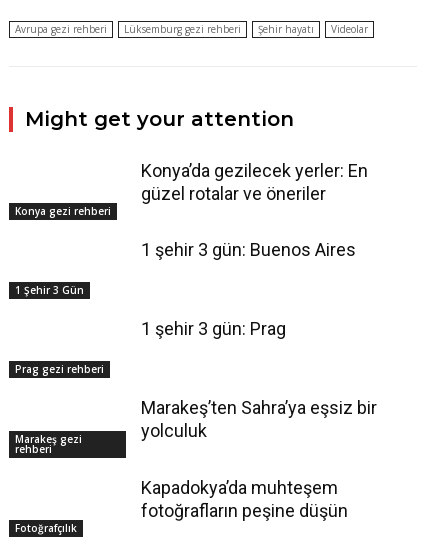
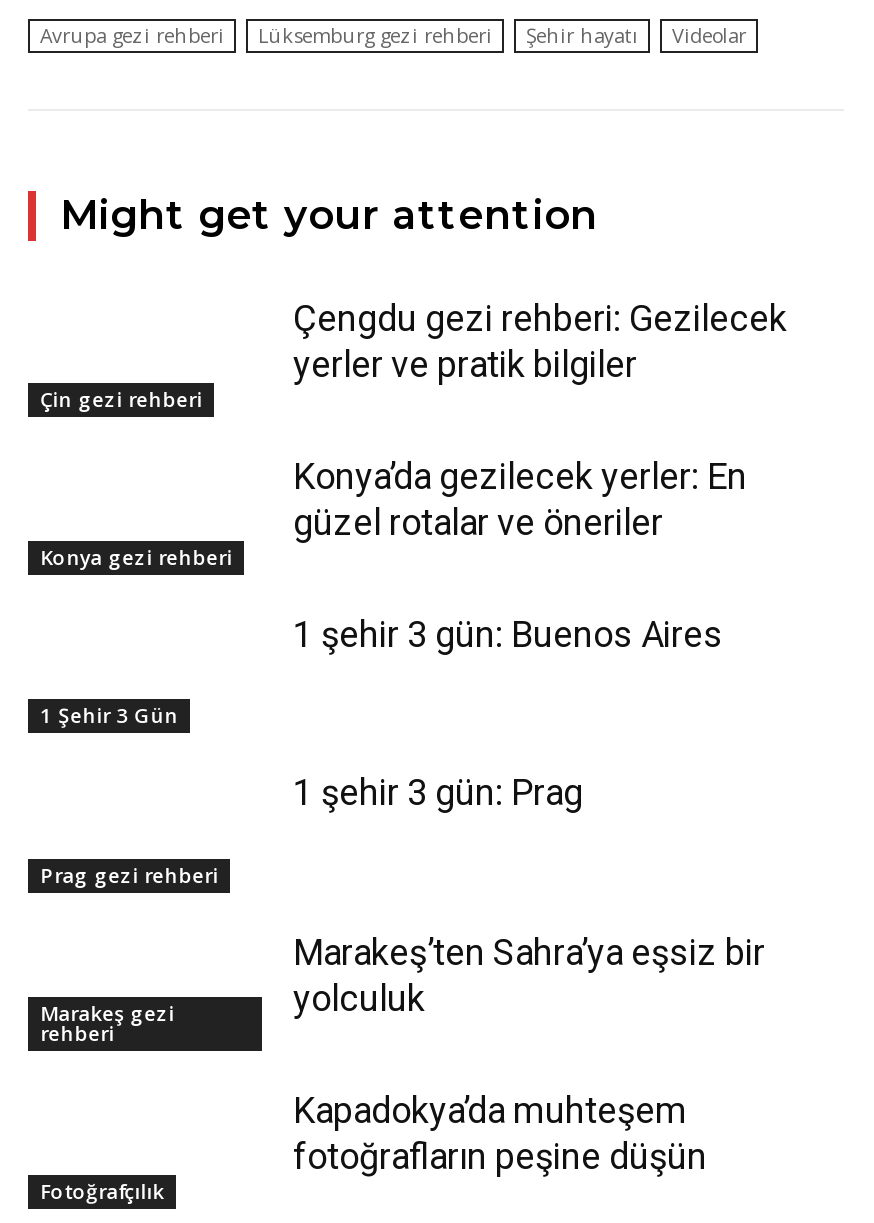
+ Çin gezi rehberi

+ Çengdu gezi rehberi: Gezilecek
+ yerler ve pratik bilgiler
